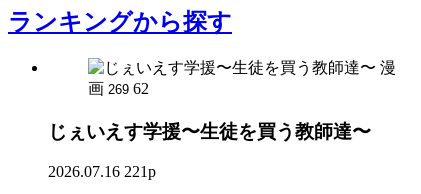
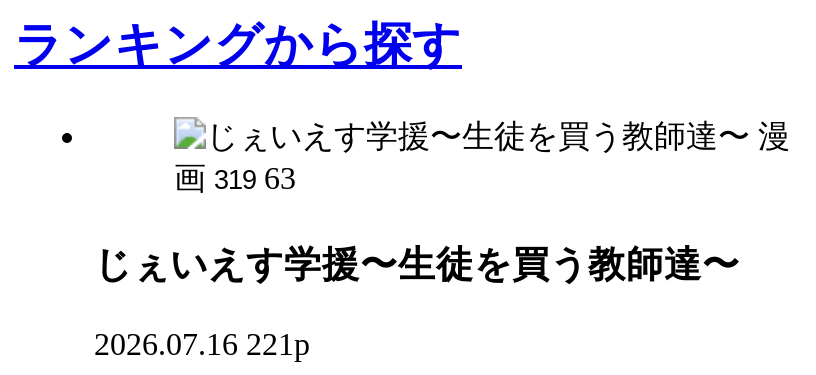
- 画 269 62
+ 画 319 63
